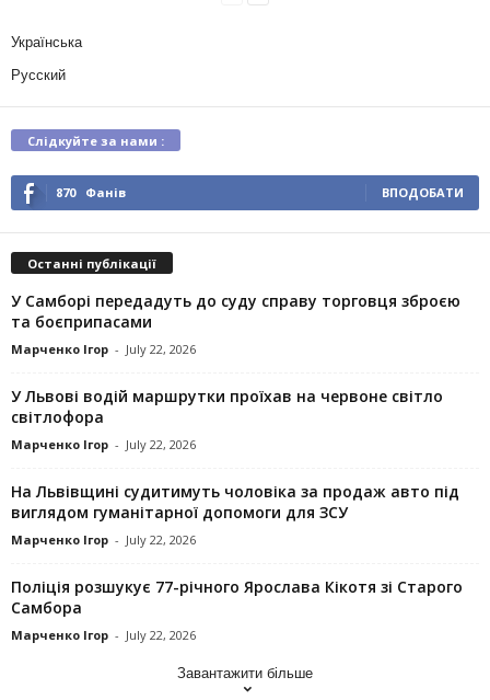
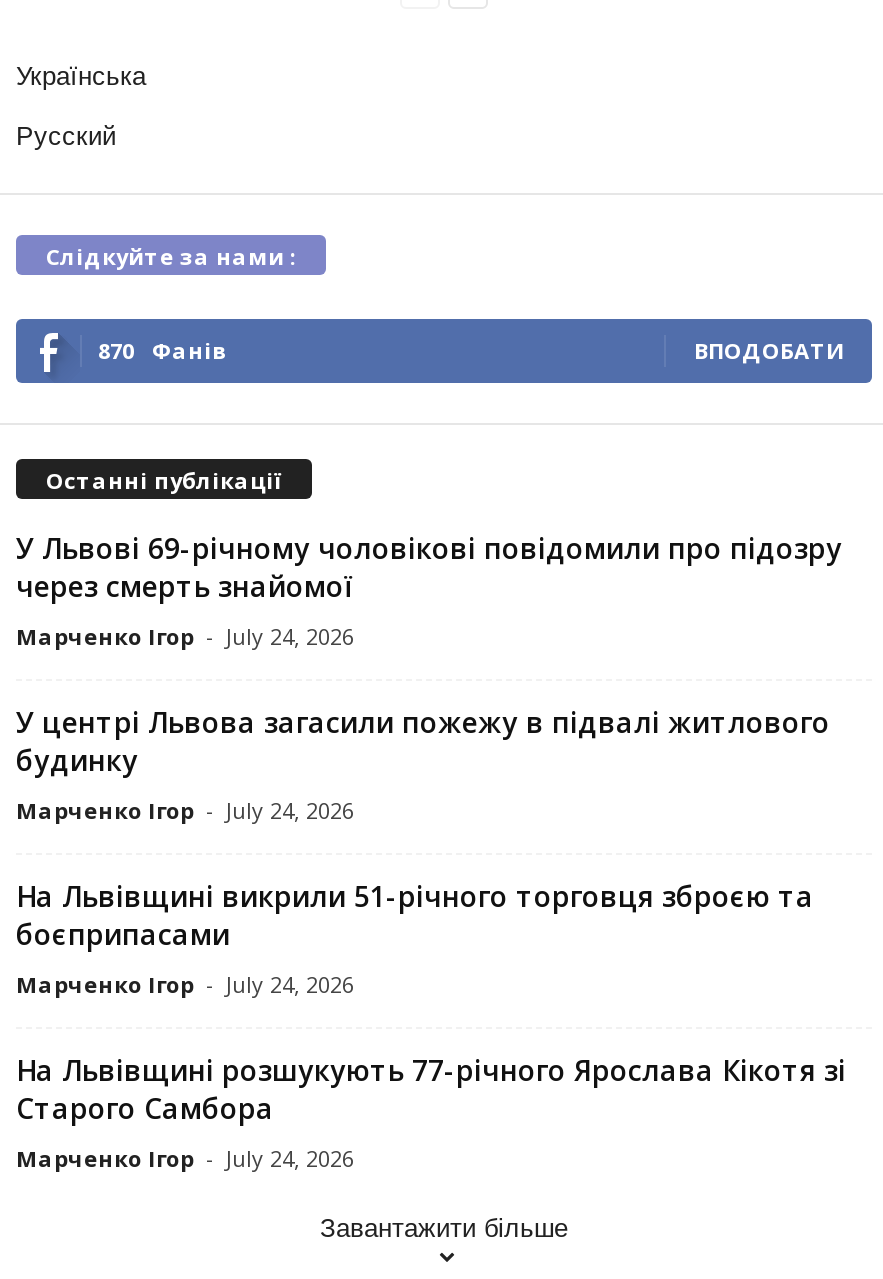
- У Самборі передадуть до суду справу торговця зброєю
- та боєприпасами
- Марченко Ігор - July 22, 2026
+ У Львові 69-річному чоловікові повідомили про підозру
+ через смерть знайомої
+ Марченко Ігор - July 24, 2026

- У Львові водій маршрутки проїхав на червоне світло
- світлофора
- Марченко Ігор - July 22, 2026
+ У центрі Львова загасили пожежу в підвалі житлового
+ будинку
+ Марченко Ігор - July 24, 2026

- На Львівщині судитимуть чоловіка за продаж авто під
- виглядом гуманітарної допомоги для ЗСУ
- Марченко Ігор - July 22, 2026
+ На Львівщині викрили 51-річного торговця зброєю та
+ боєприпасами
+ Марченко Ігор - July 24, 2026

- Поліція розшукує 77-річного Ярослава Кікотя зі Старого
- Самбора
- Марченко Ігор - July 22, 2026
+ На Львівщині розшукують 77-річного Ярослава Кікотя зі
+ Старого Самбора
+ Марченко Ігор - July 24, 2026
